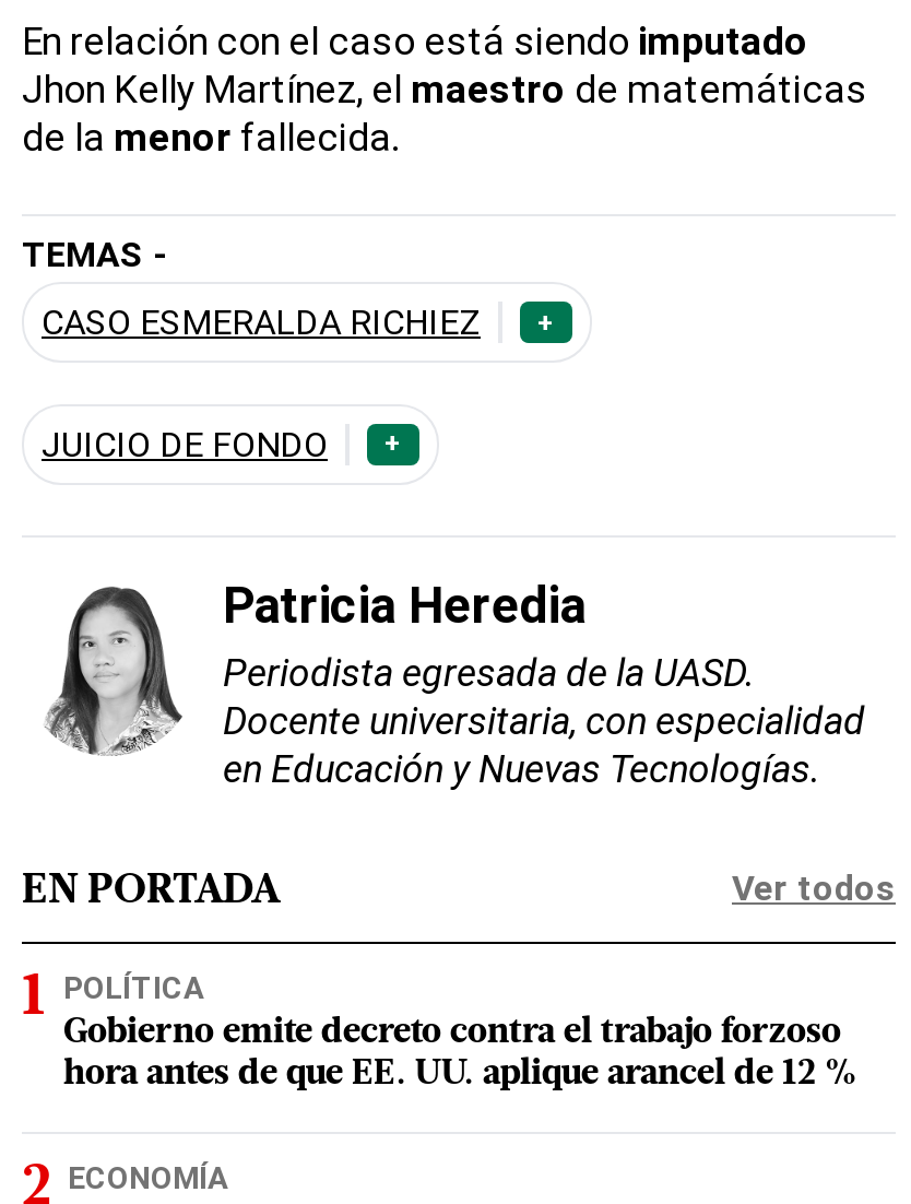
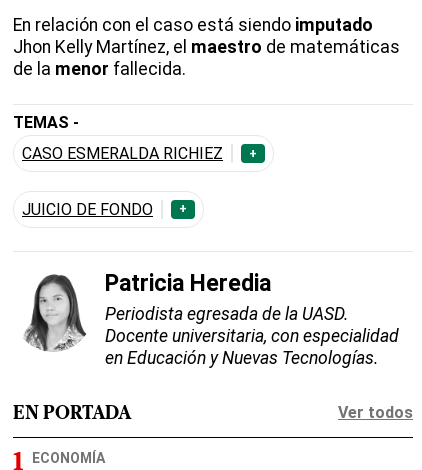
- POLÍTICA
- Gobierno emite decreto contra el trabajo forzoso
- hora antes de que EE. UU. aplique arancel de 12 %
